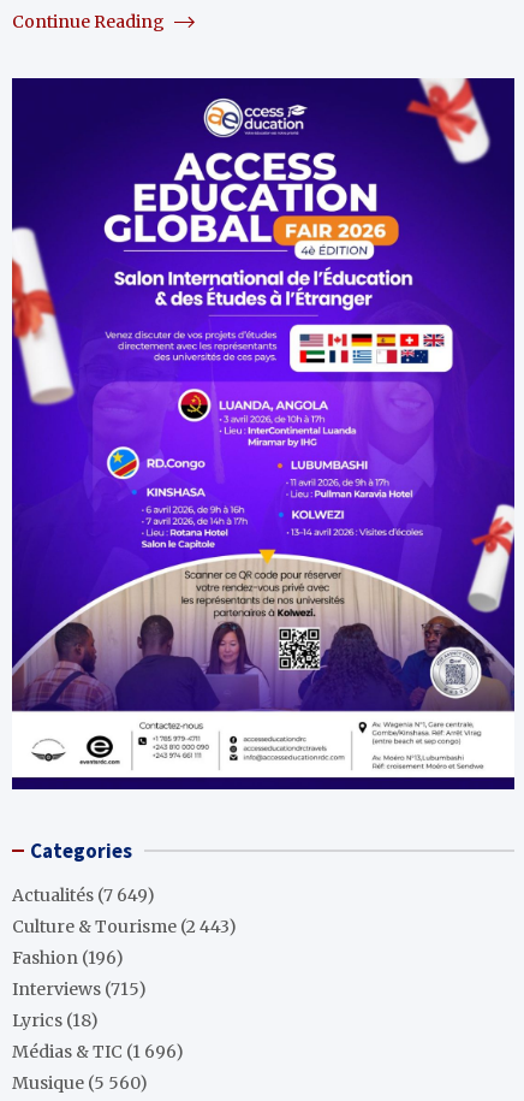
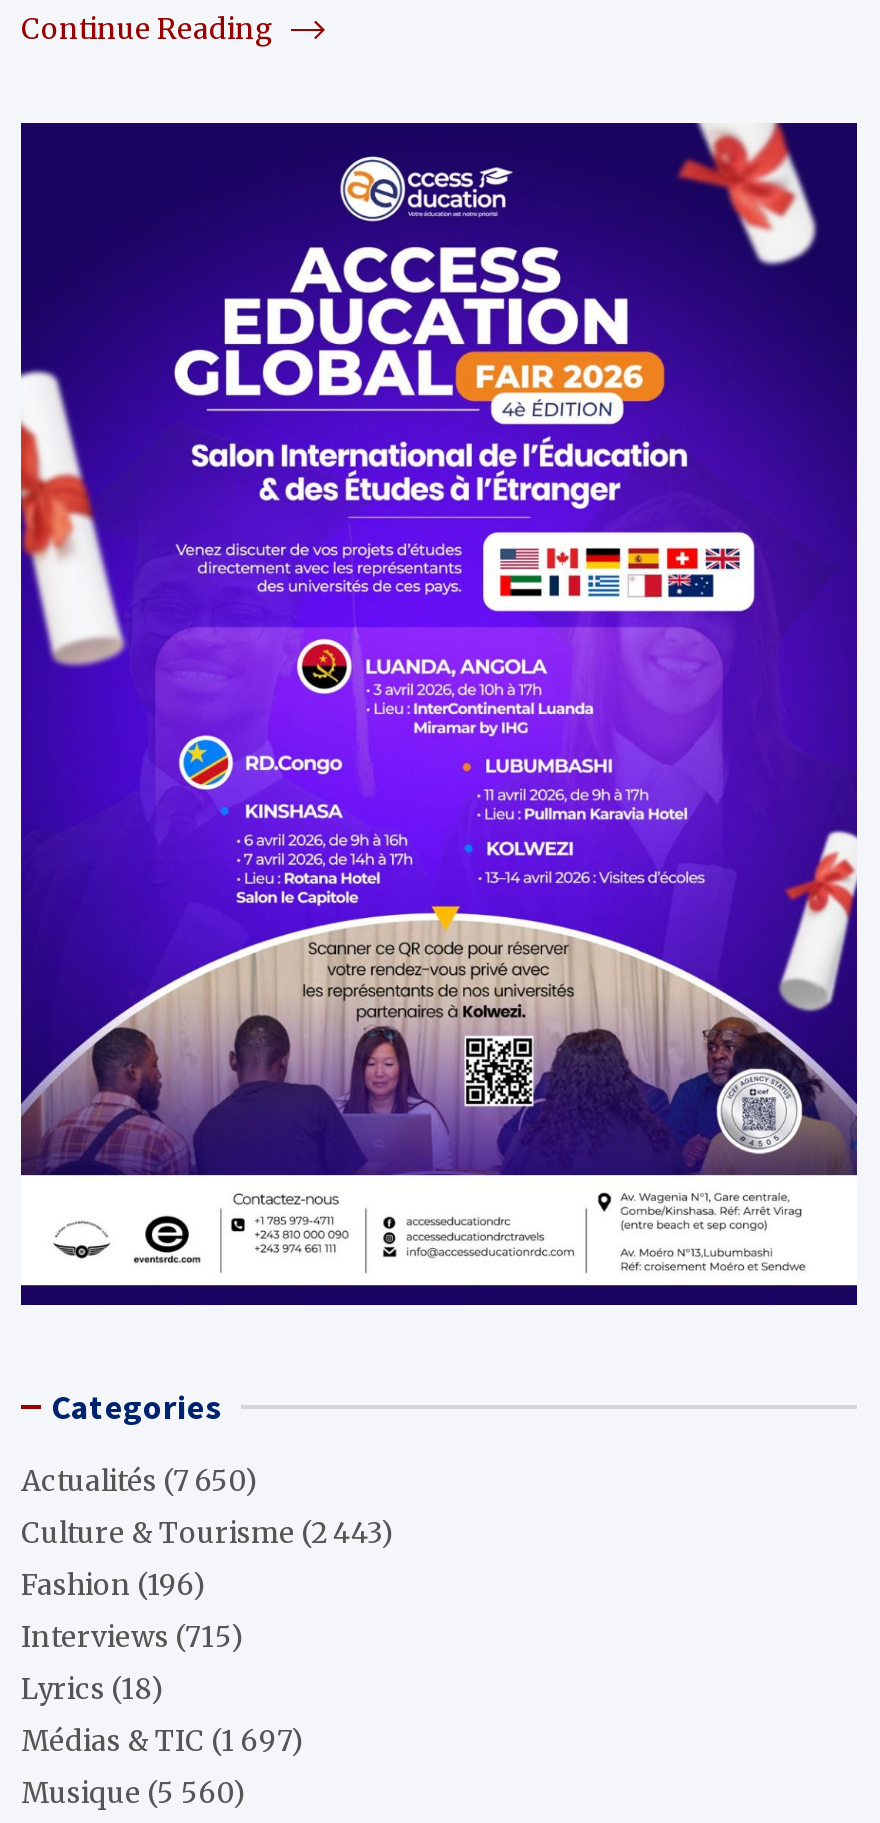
- Actualités (7 649)
+ Actualités (7 650)

- Médias & TIC (1 696)
+ Médias & TIC (1 697)
